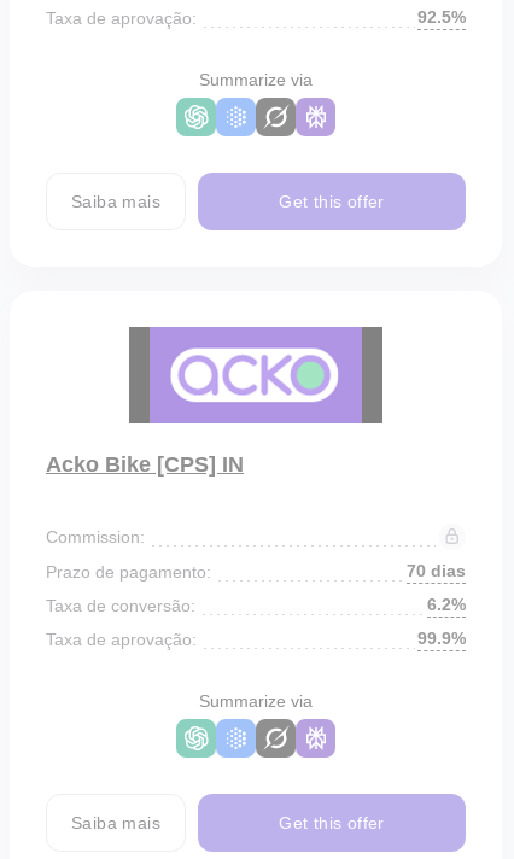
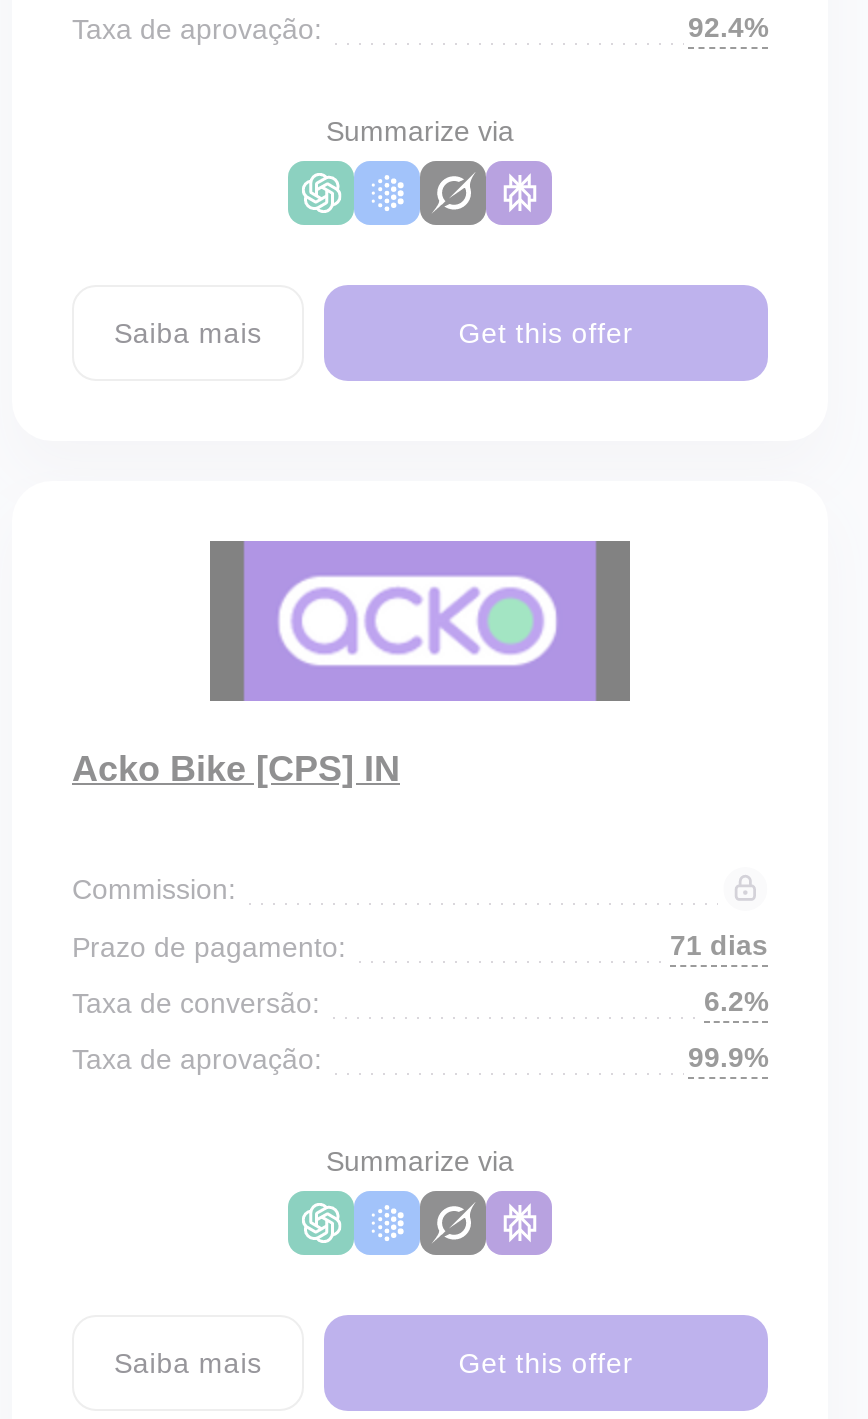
- 92.5%
+ 92.4%

- 70 dias
+ 71 dias
